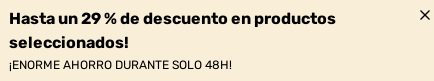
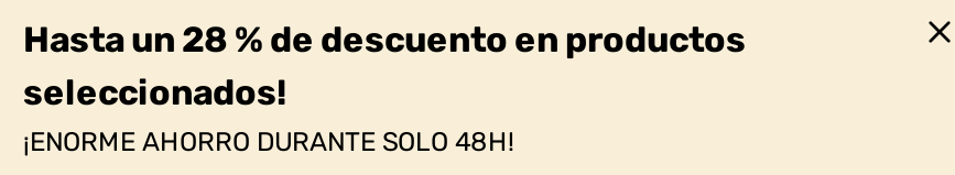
- Hasta un 29 % de descuento en productos
+ Hasta un 28 % de descuento en productos
